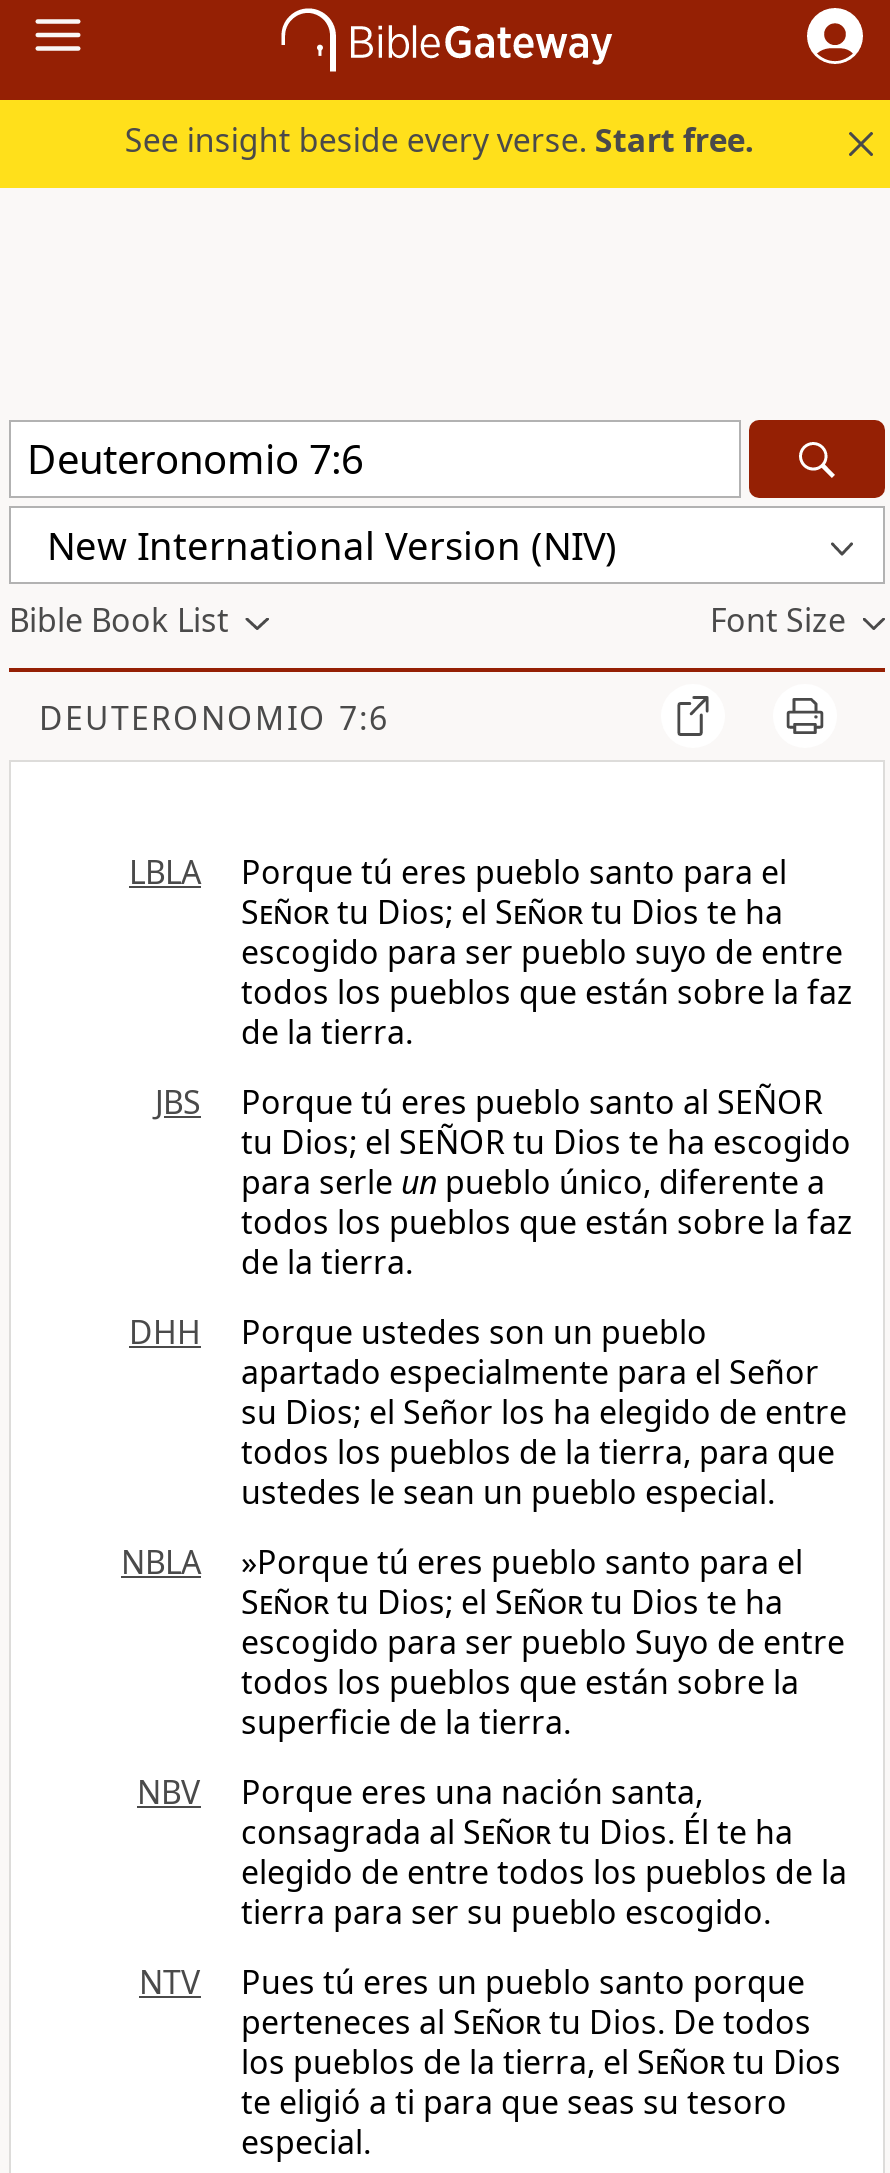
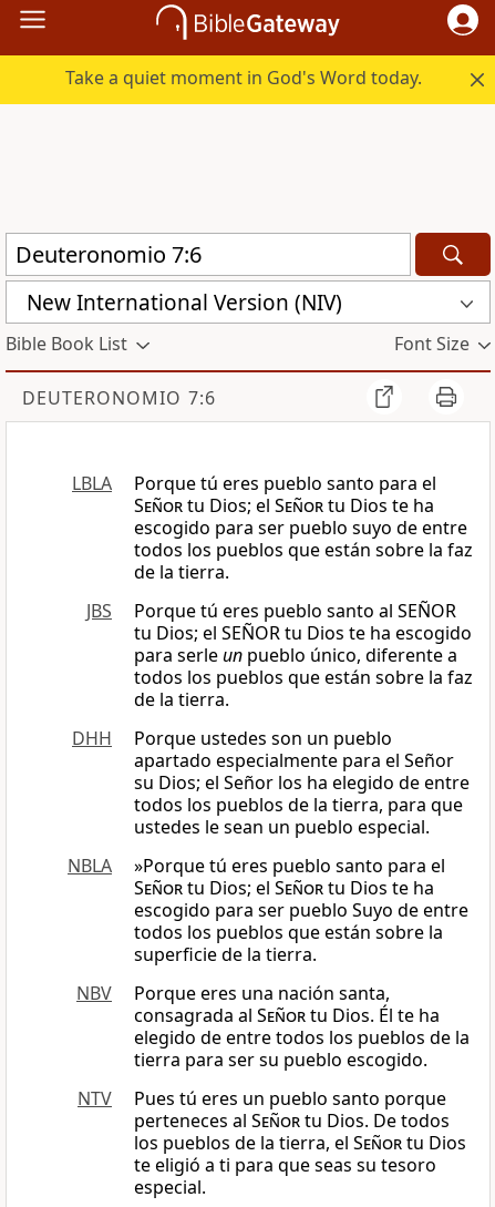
- See insight beside every verse. Start free.
+ Take a quiet moment in God's Word today.
